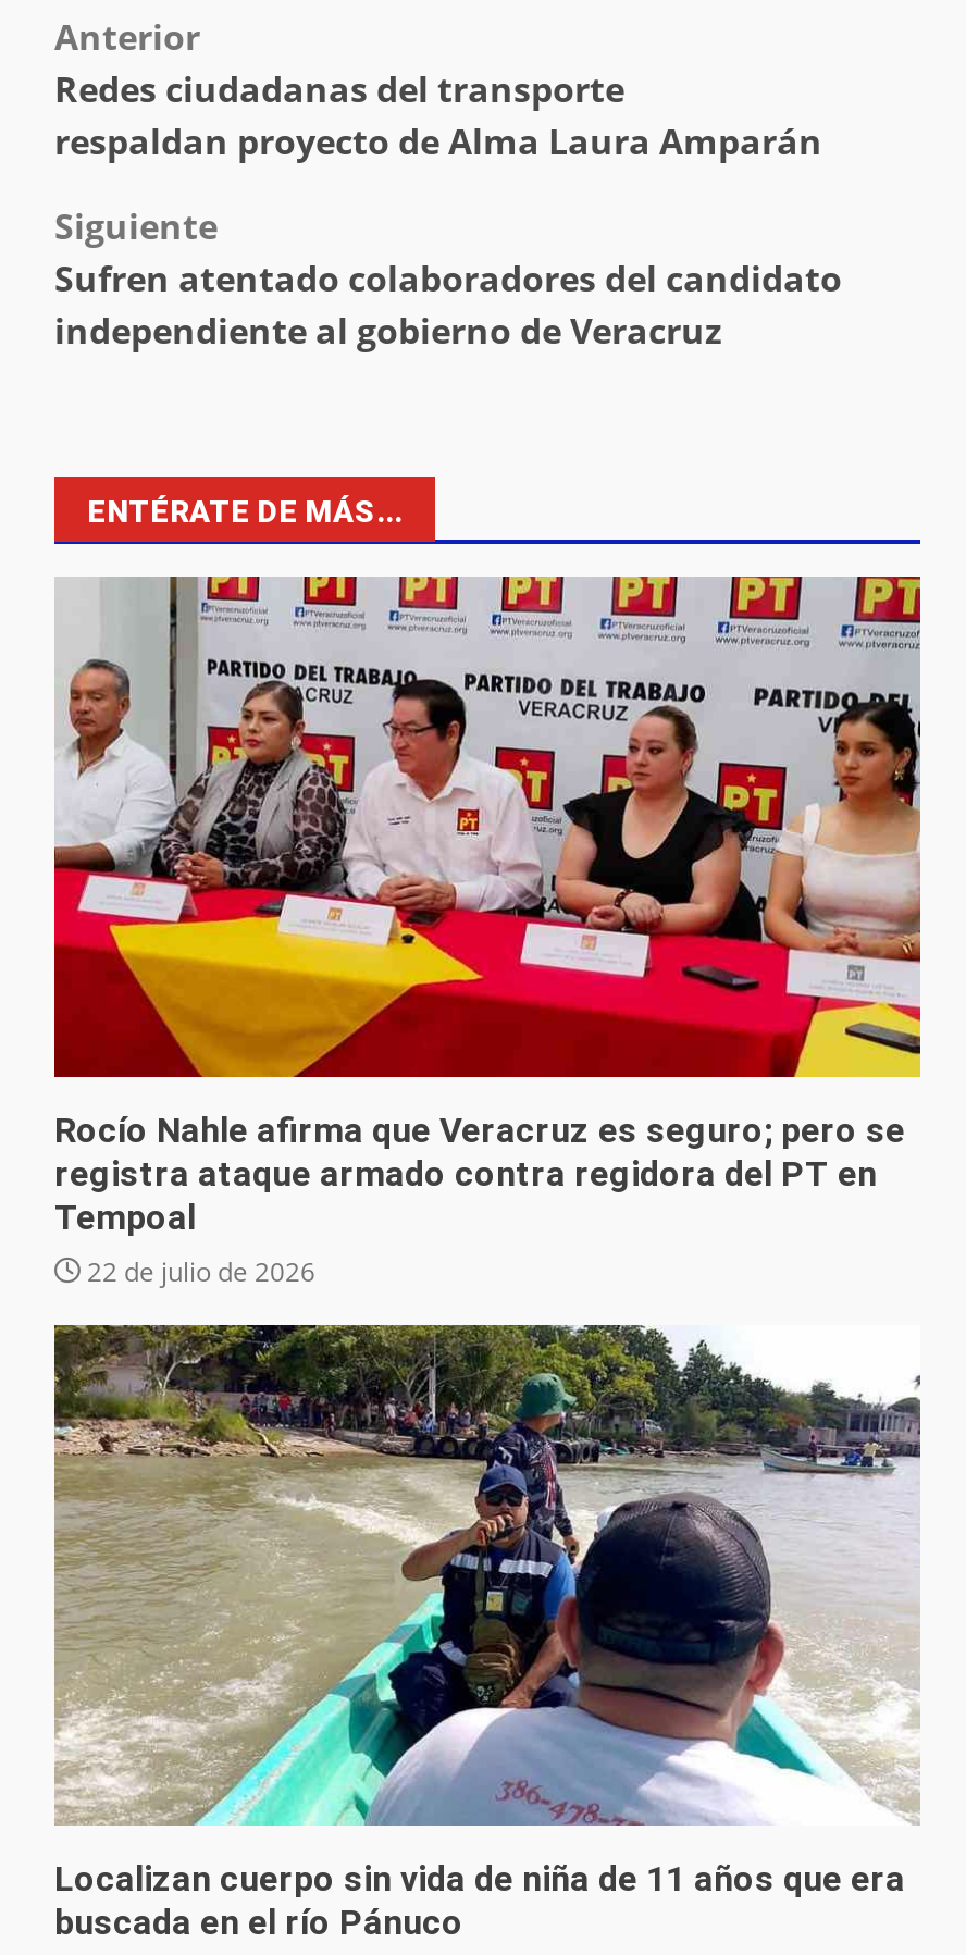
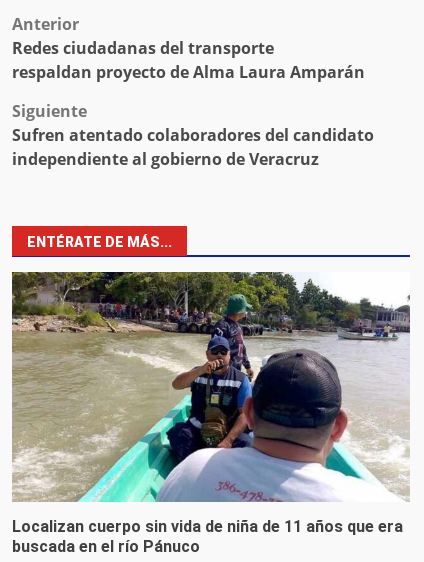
- [image]
- Rocío Nahle afirma que Veracruz es seguro; pero se
- registra ataque armado contra regidora del PT en
- Tempoal
- 22 de julio de 2026
